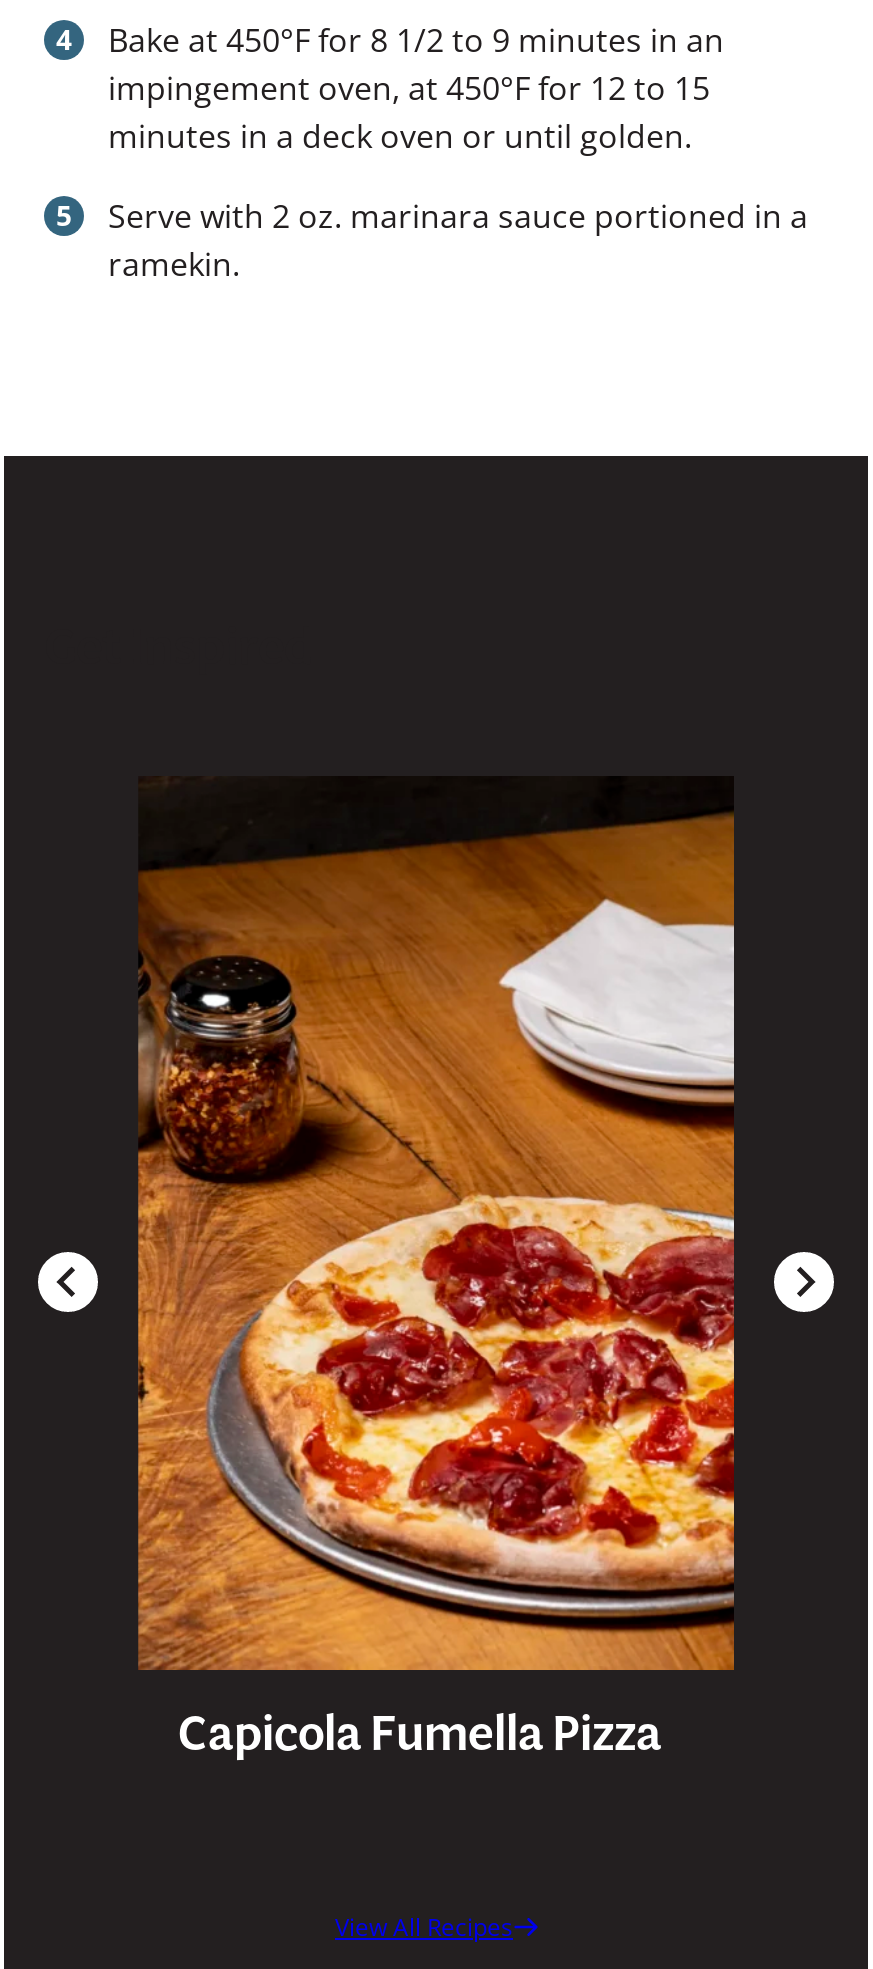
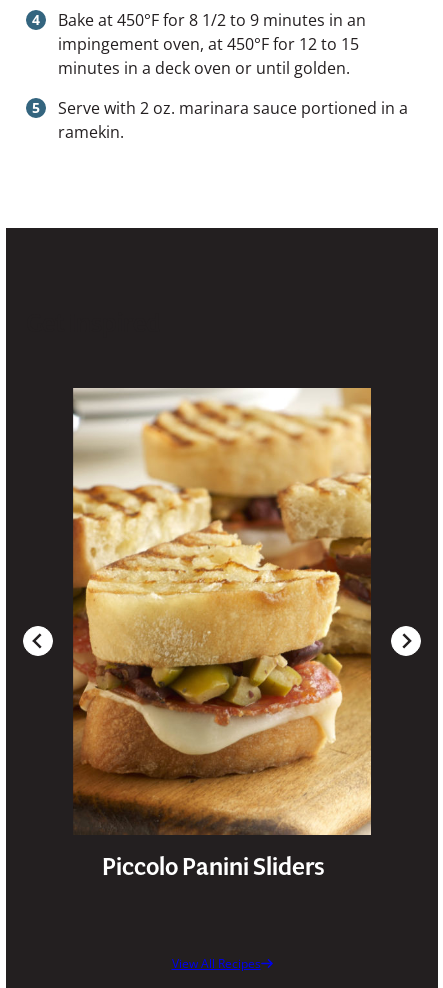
- [image]
- Capicola Fumella Pizza
+ [image]
+ Piccolo Panini Sliders
